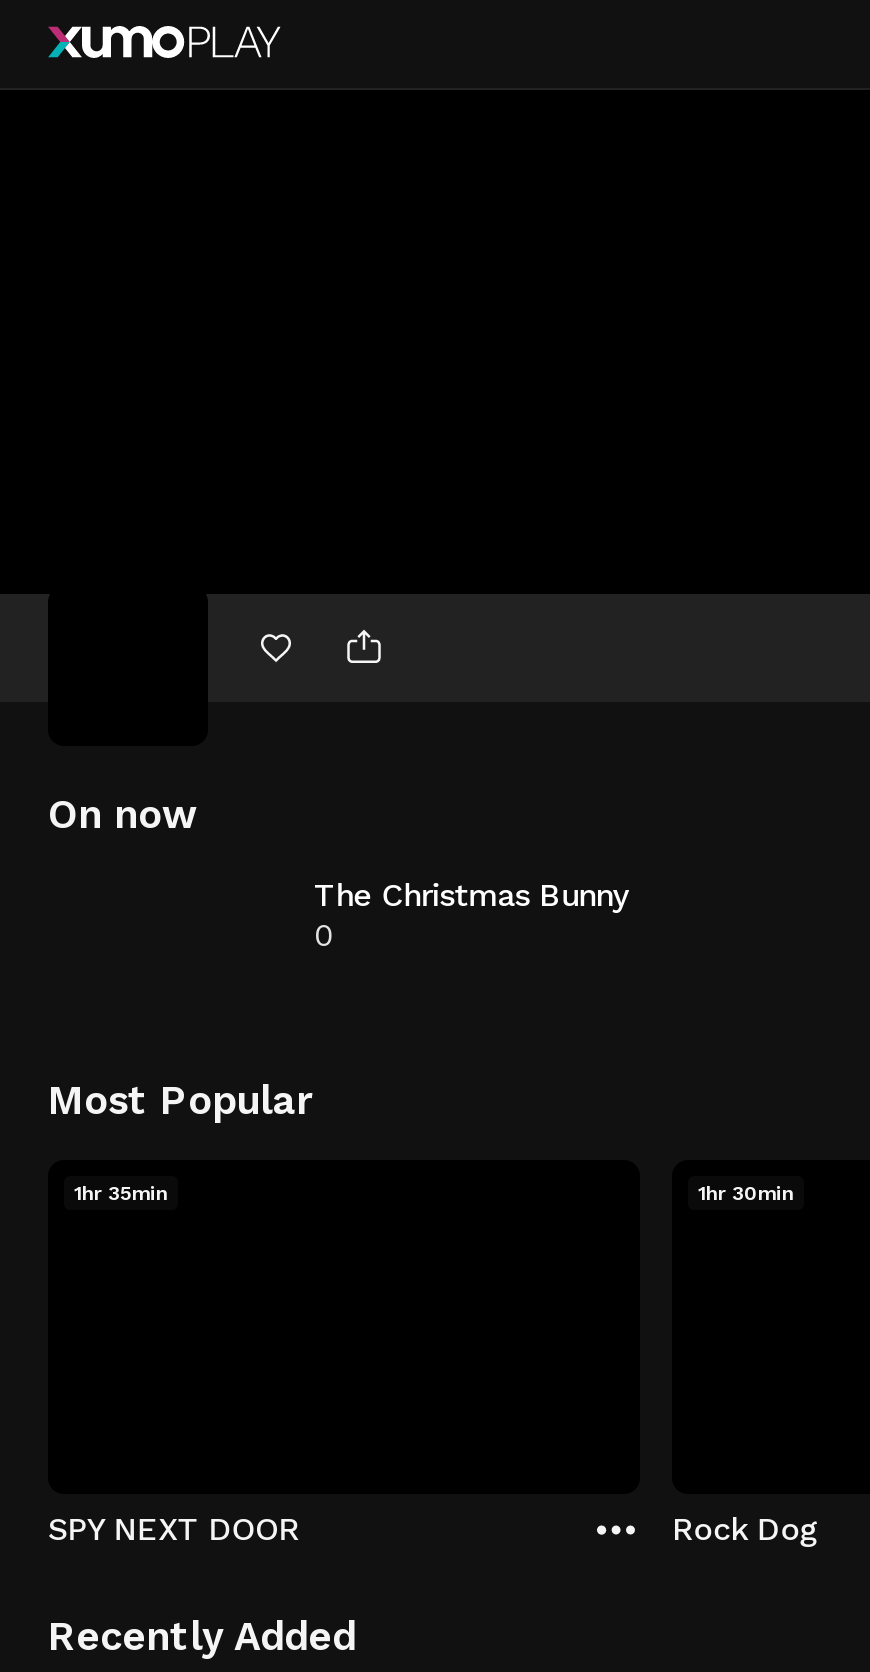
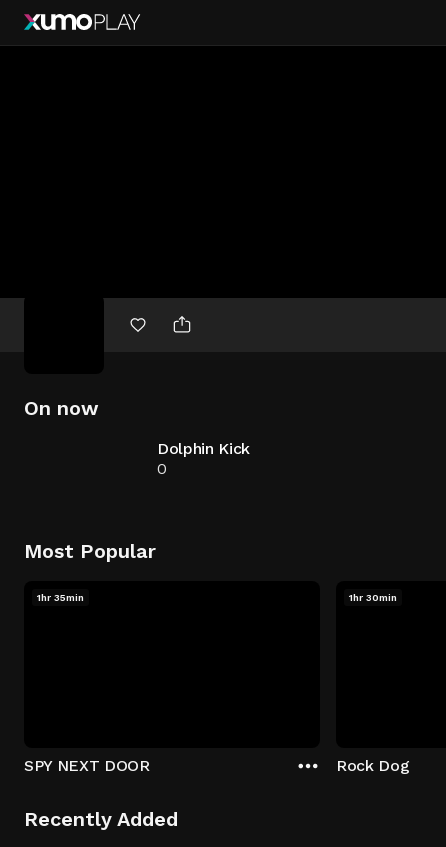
- The Christmas Bunny
+ Dolphin Kick
